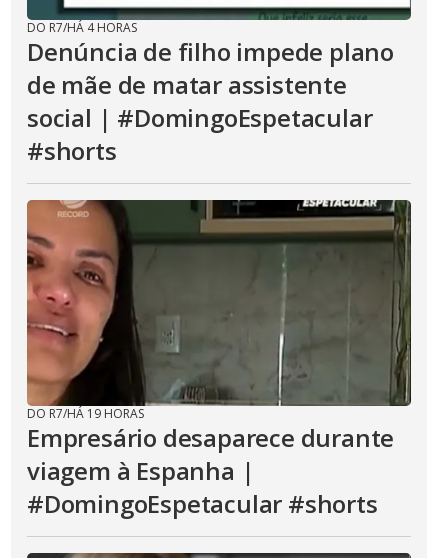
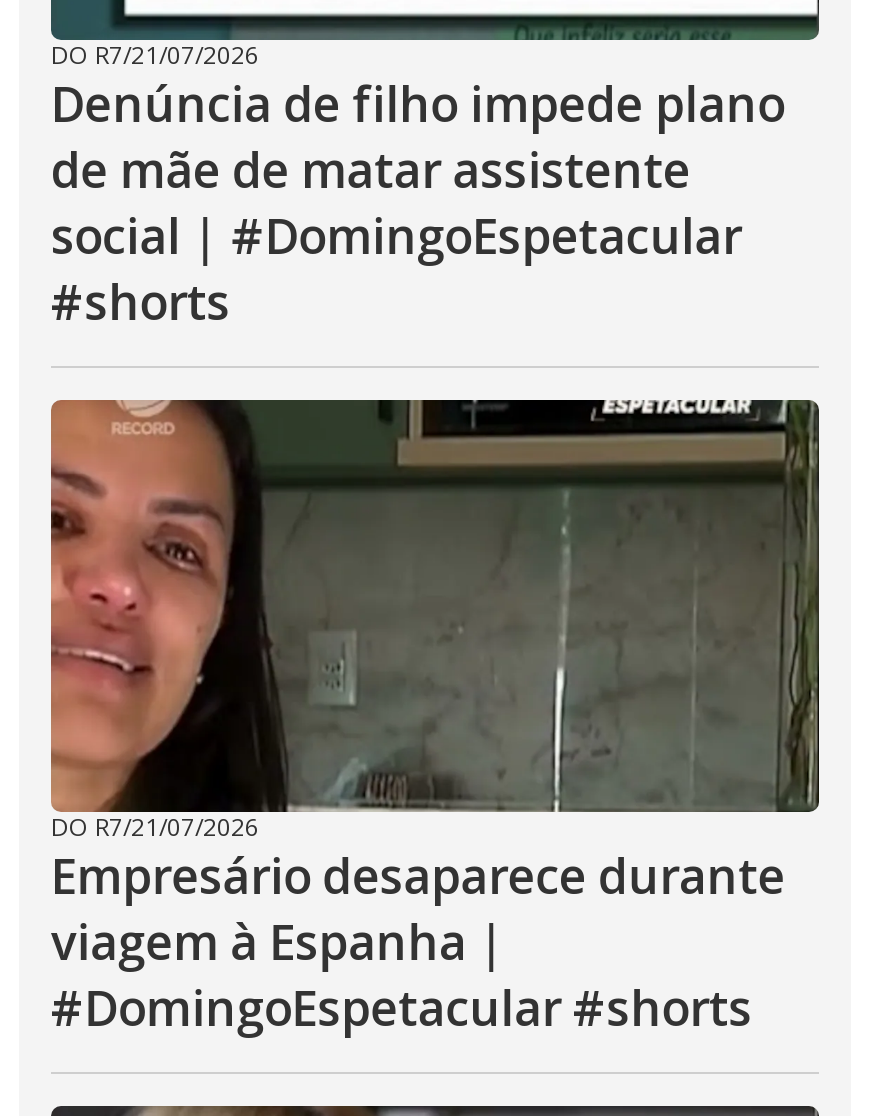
- DO R7/HÁ 4 HORAS
+ DO R7/21/07/2026

- DO R7/HÁ 19 HORAS
+ DO R7/21/07/2026
